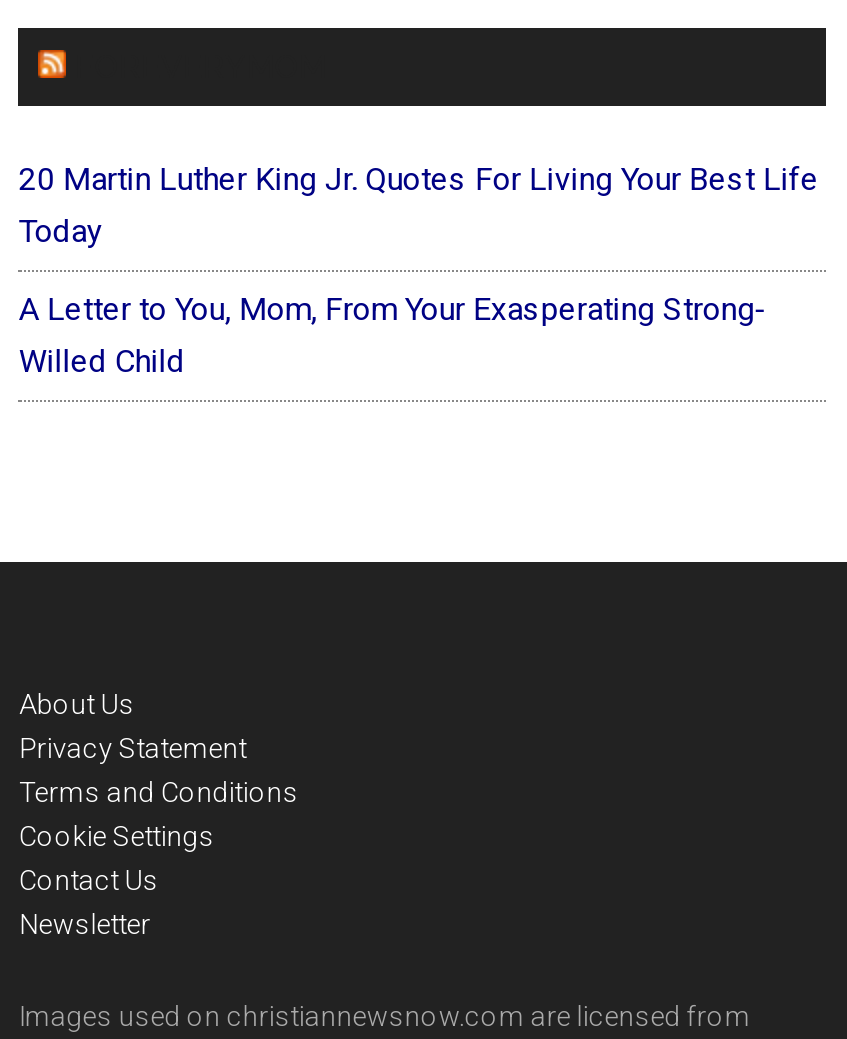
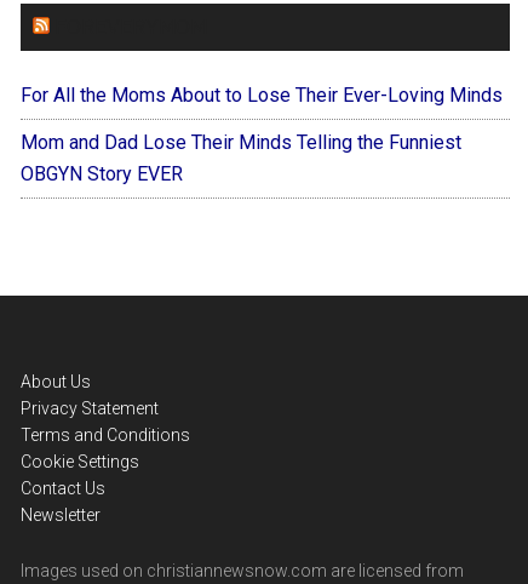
- 20 Martin Luther King Jr. Quotes For Living Your Best Life
- Today
+ For All the Moms About to Lose Their Ever-Loving Minds

- A Letter to You, Mom, From Your Exasperating Strong-
- Willed Child
+ Mom and Dad Lose Their Minds Telling the Funniest
+ OBGYN Story EVER
